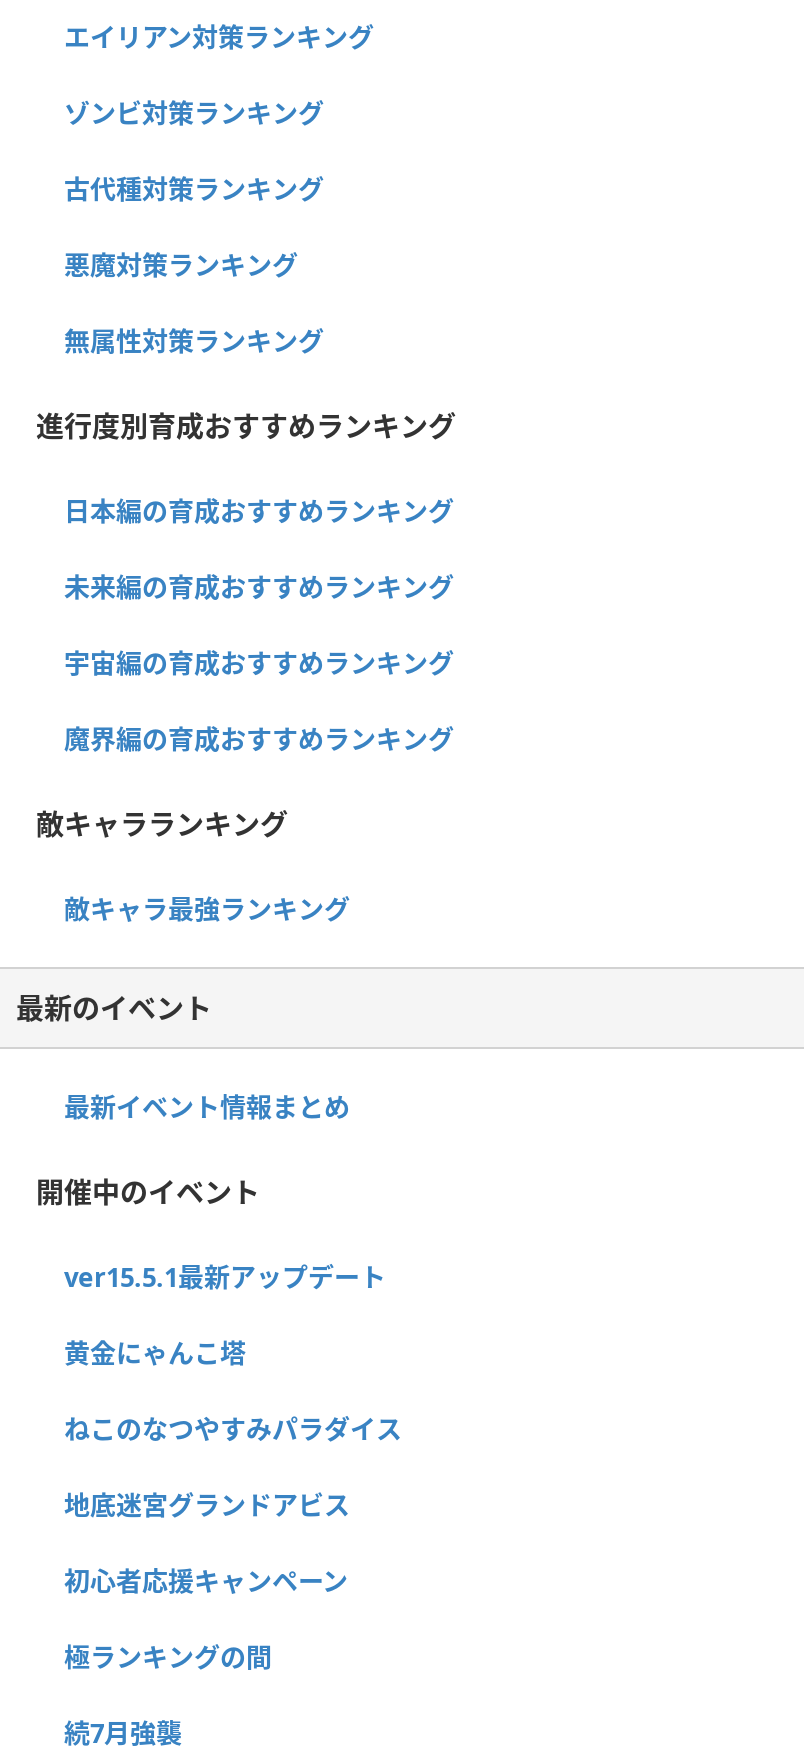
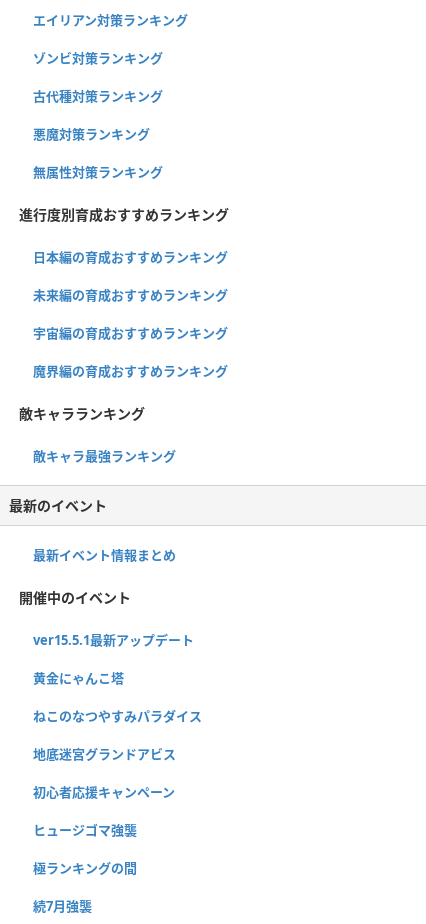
+ ヒュージゴマ強襲
